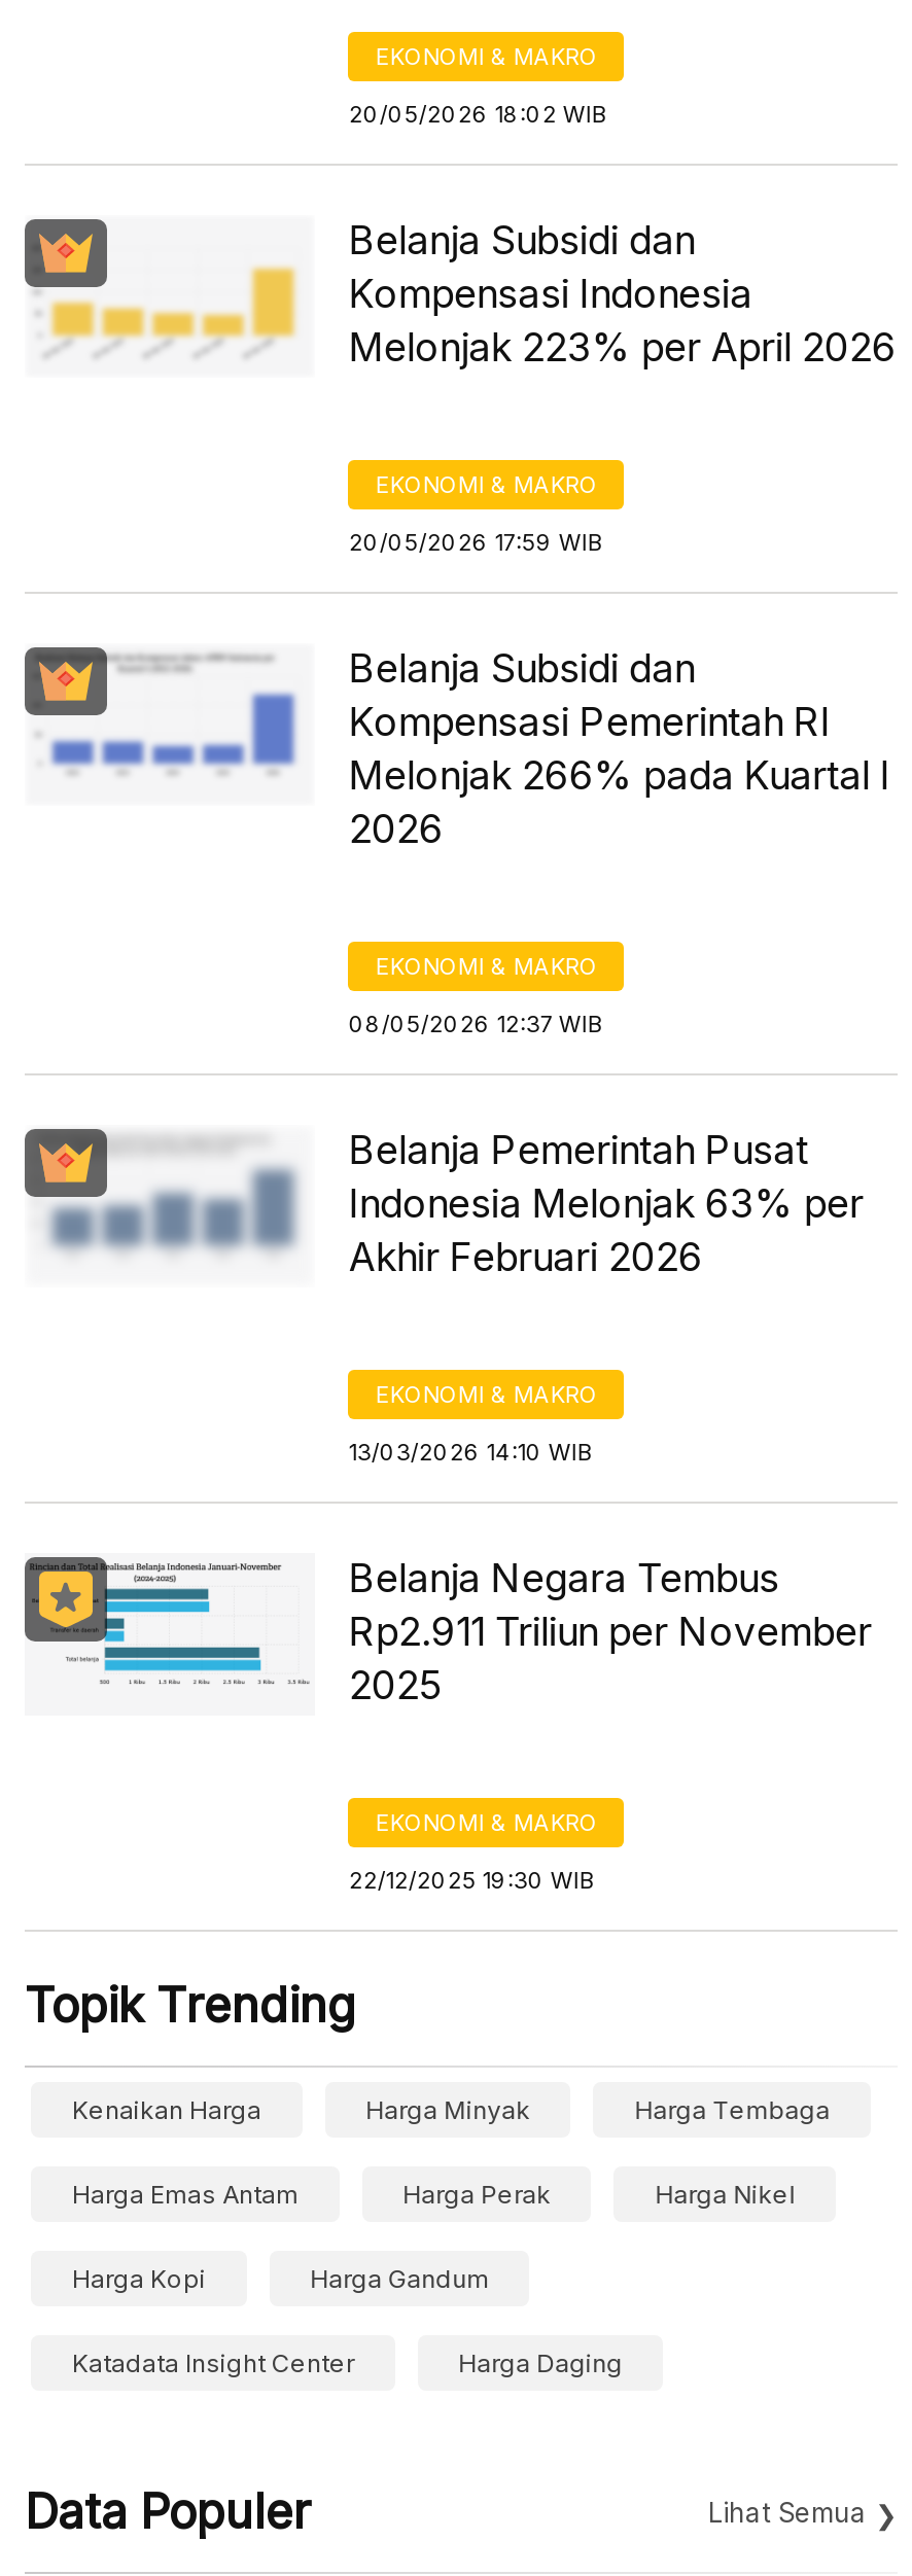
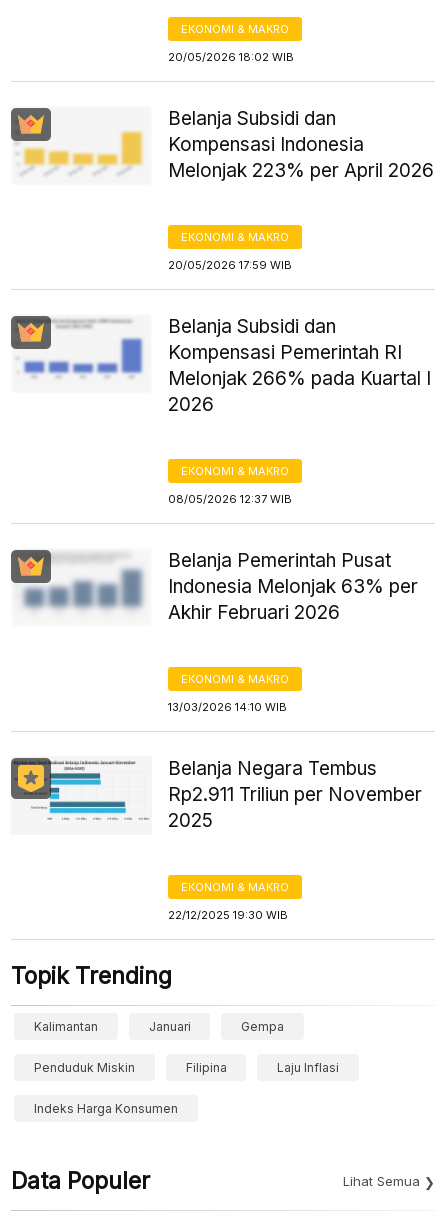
- Kenaikan Harga
- Harga Minyak
- Harga Tembaga
- Harga Emas Antam
- Harga Perak
- Harga Nikel
- Harga Kopi
- Harga Gandum
- Katadata Insight Center
- Harga Daging
+ Kalimantan
+ Januari
+ Gempa
+ Penduduk Miskin
+ Filipina
+ Laju Inflasi
+ Indeks Harga Konsumen
